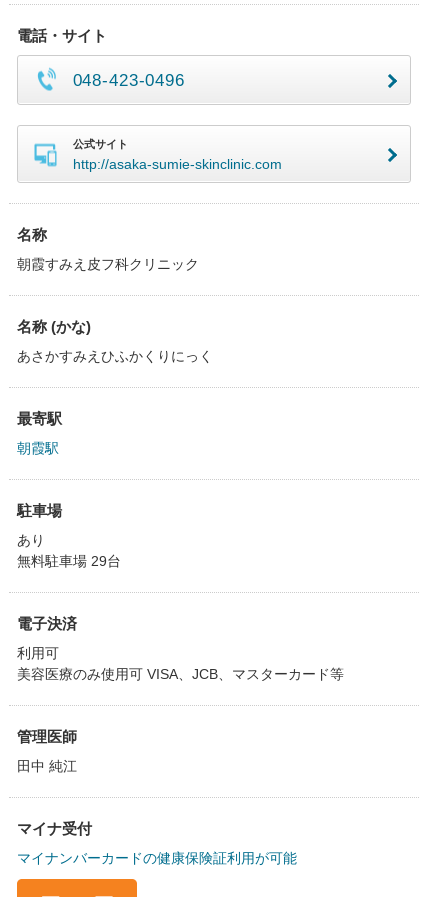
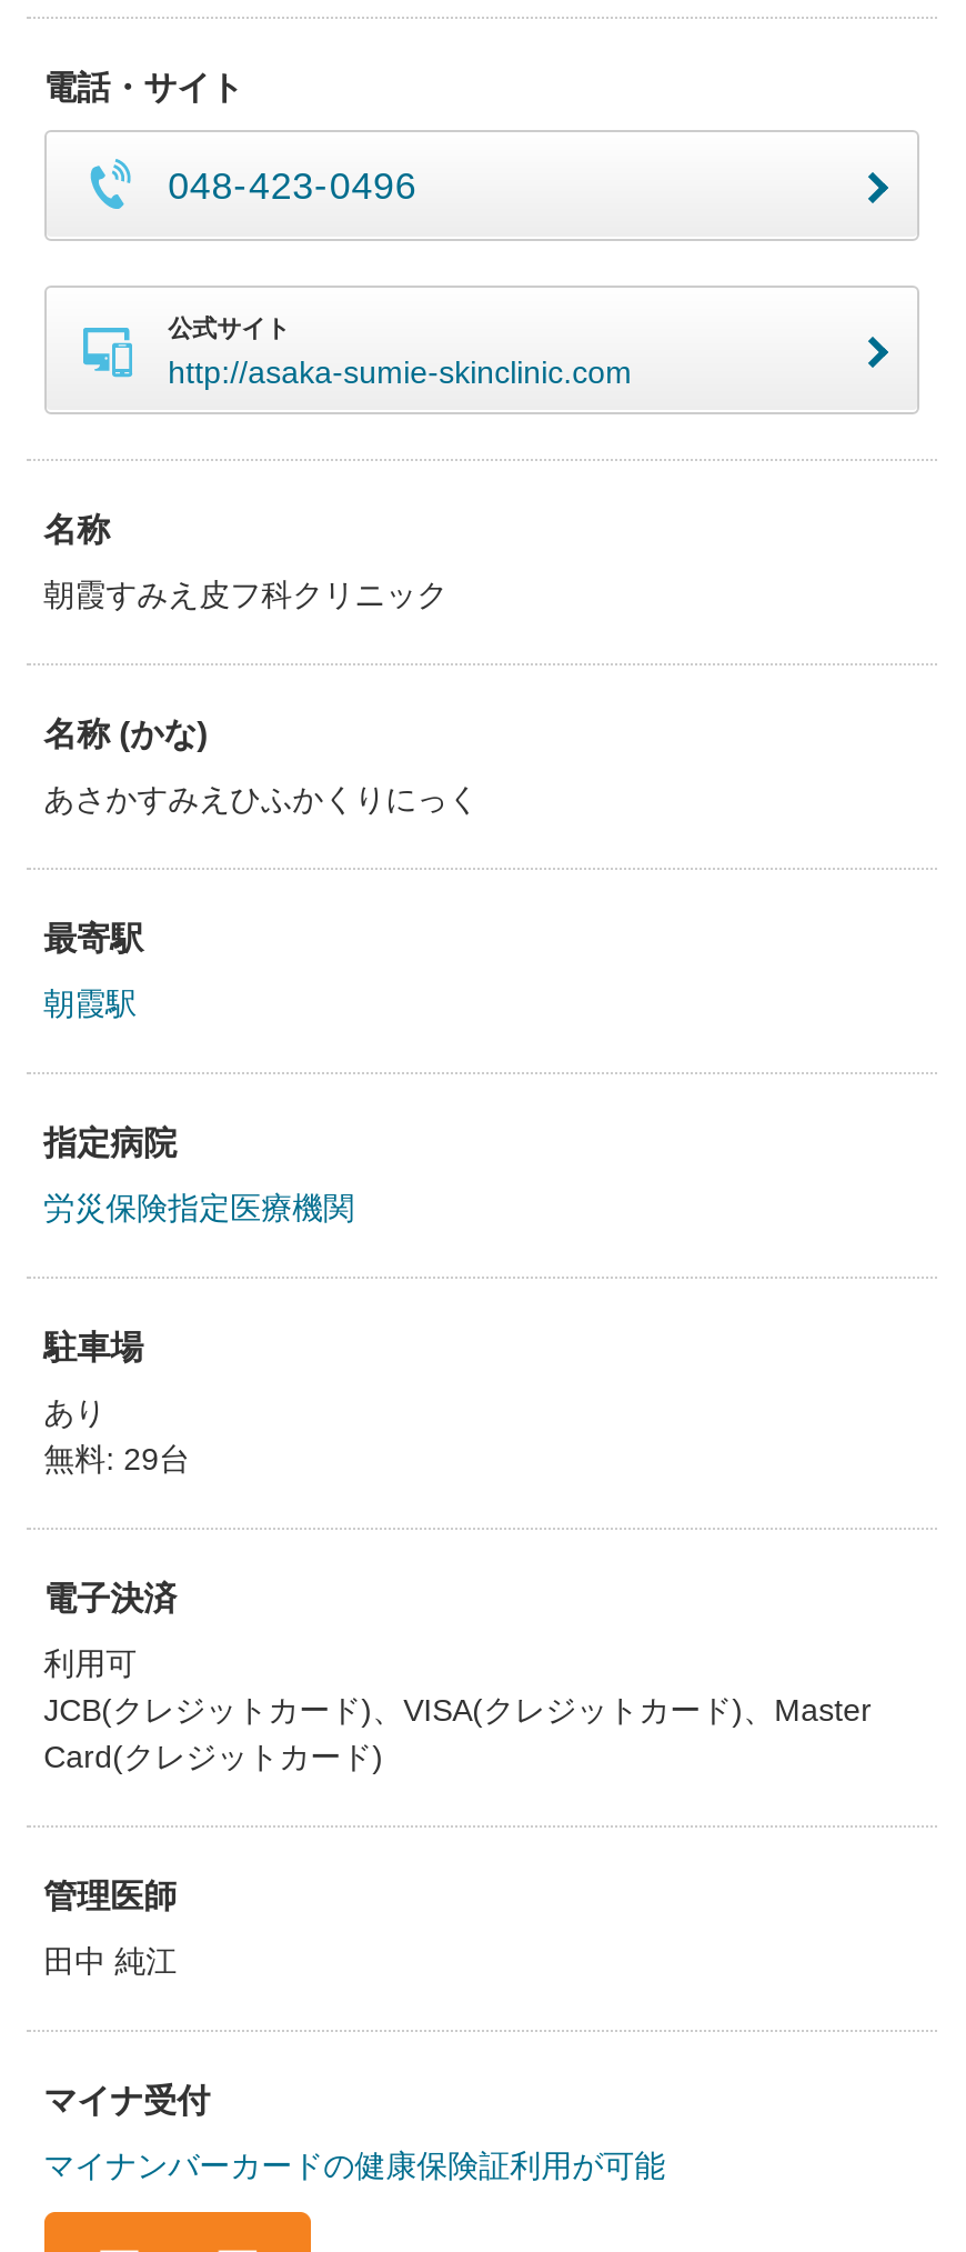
+ 指定病院
+ 労災保険指定医療機関

- 無料駐車場 29台
+ 無料: 29台

- 美容医療のみ使用可 VISA、JCB、マスターカード等
+ JCB(クレジットカード)、VISA(クレジットカード)、Master
+ Card(クレジットカード)
